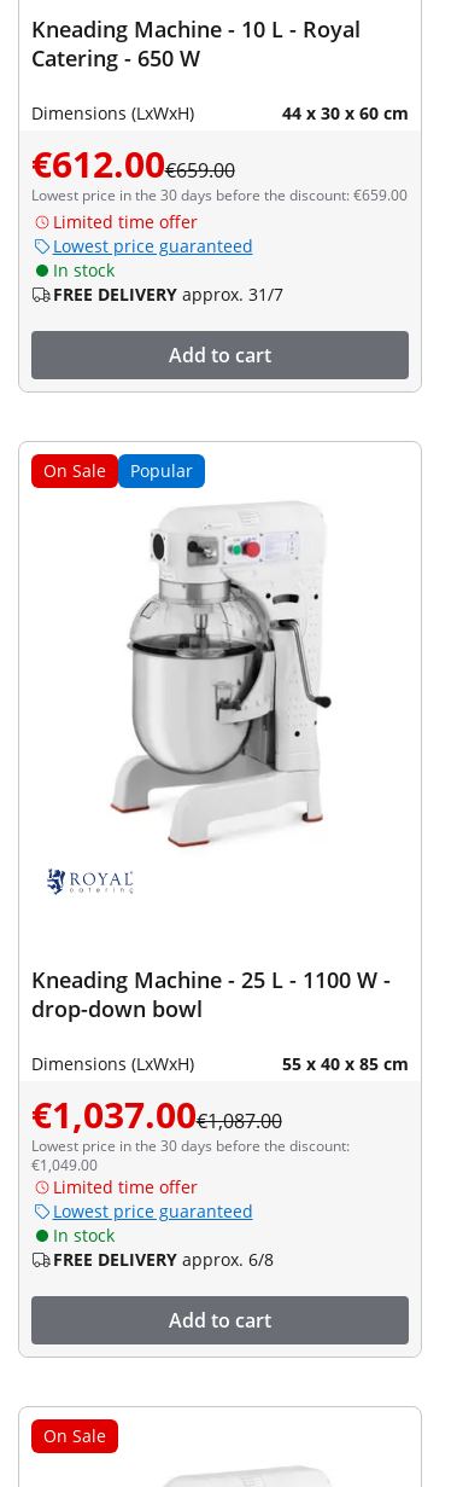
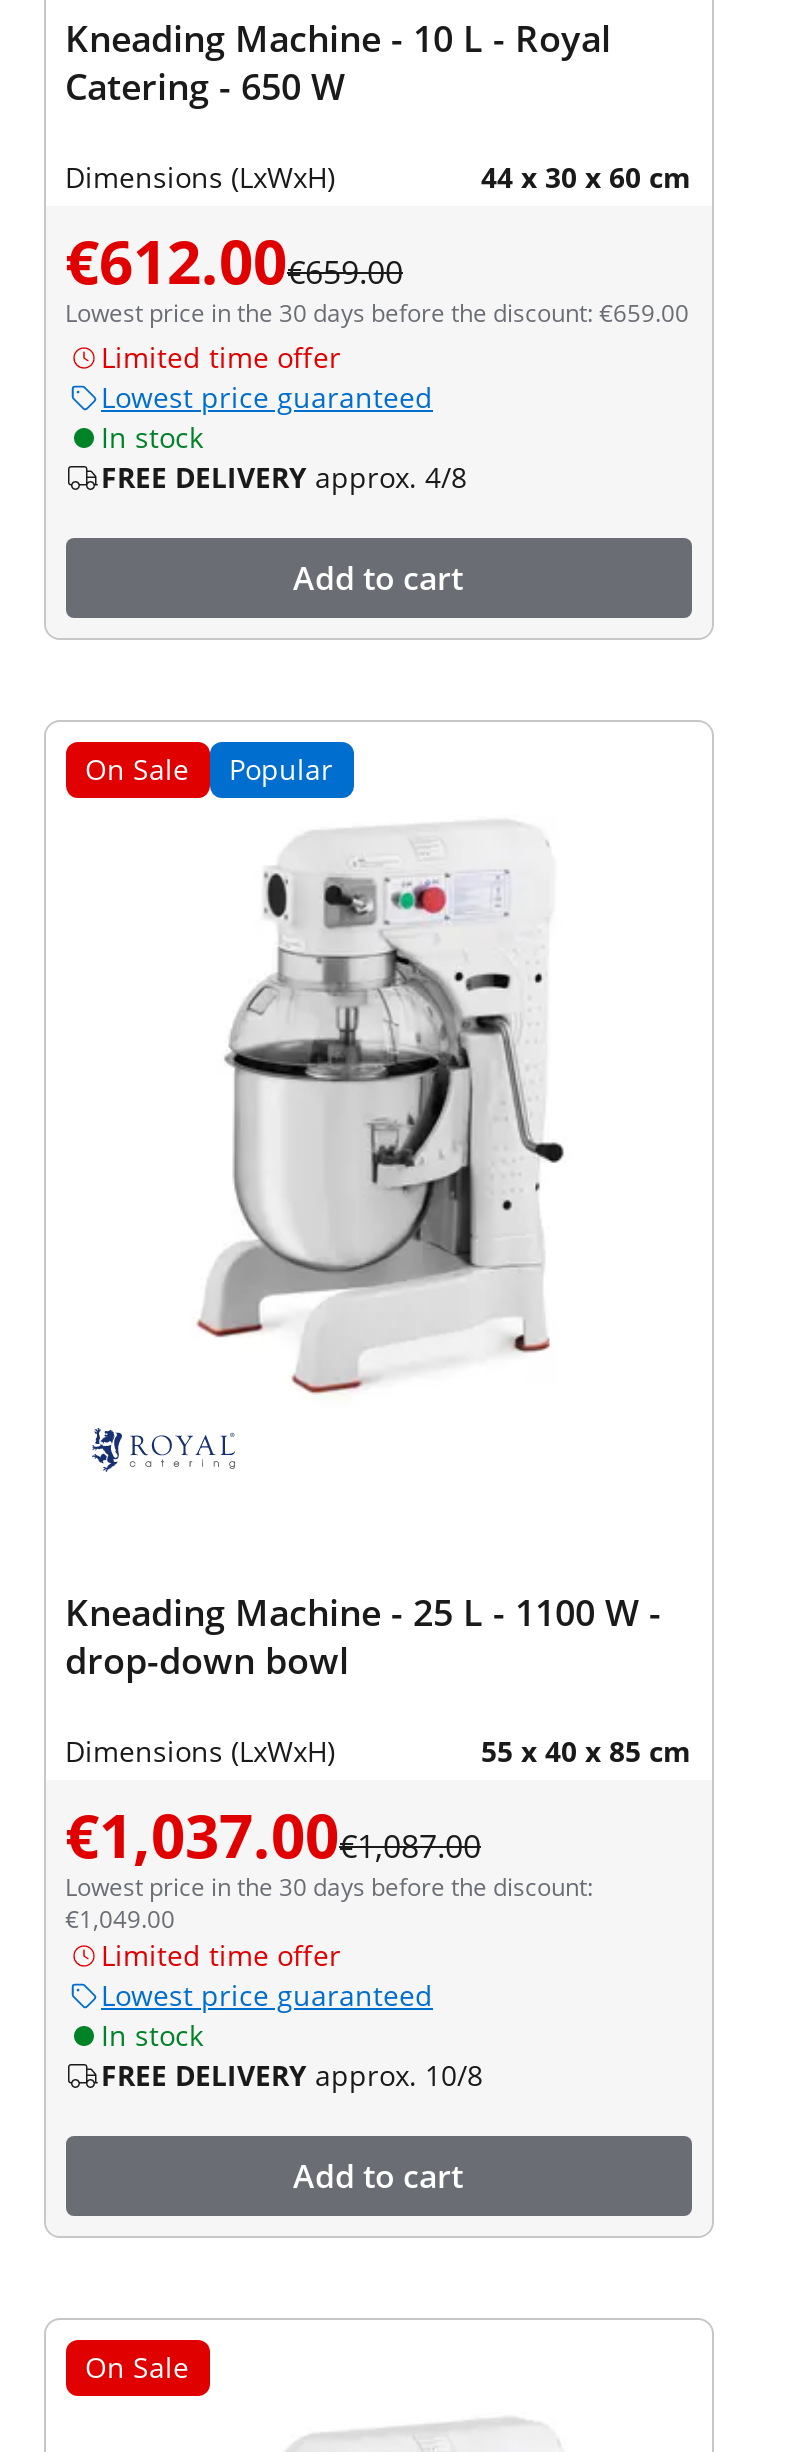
- FREE DELIVERY approx. 31/7
+ FREE DELIVERY approx. 4/8

- FREE DELIVERY approx. 6/8
+ FREE DELIVERY approx. 10/8
